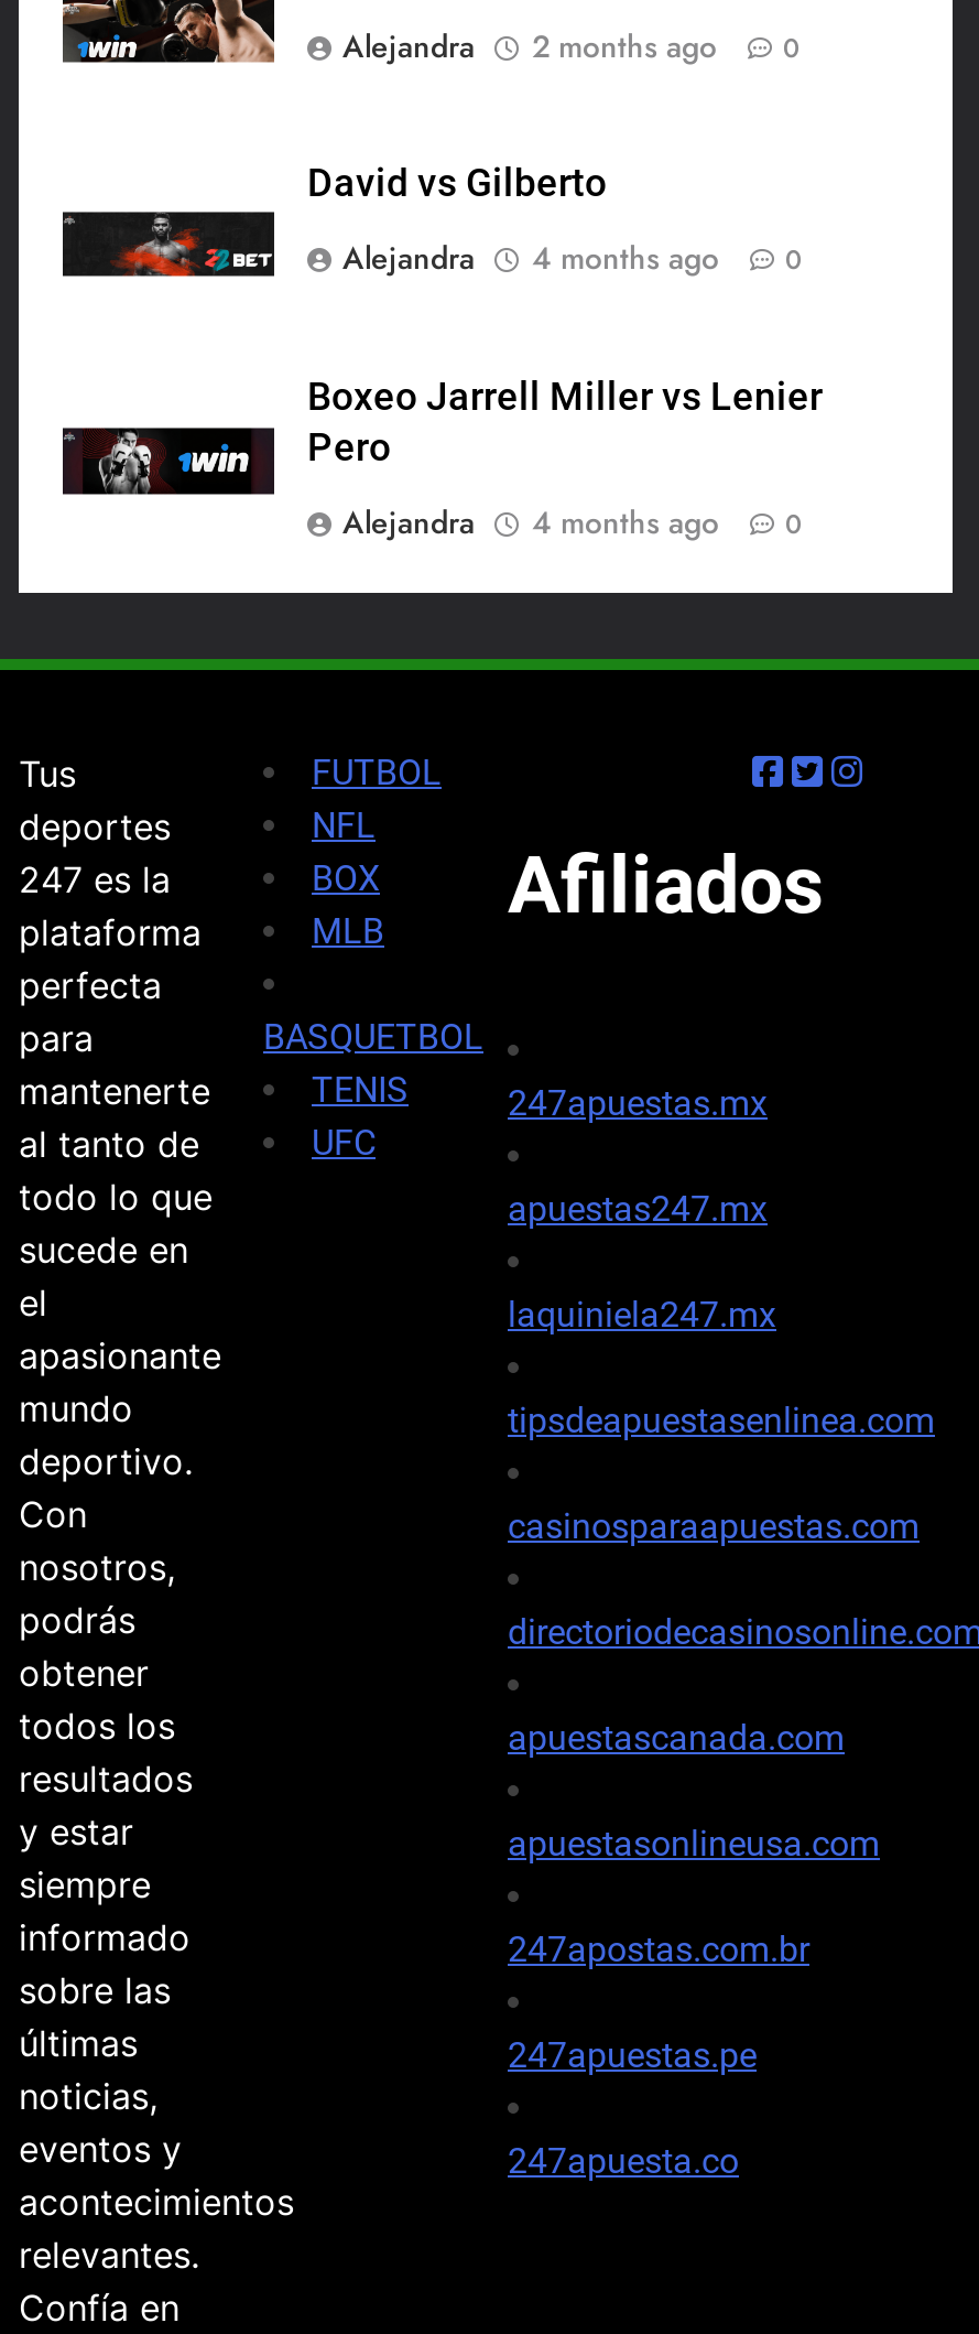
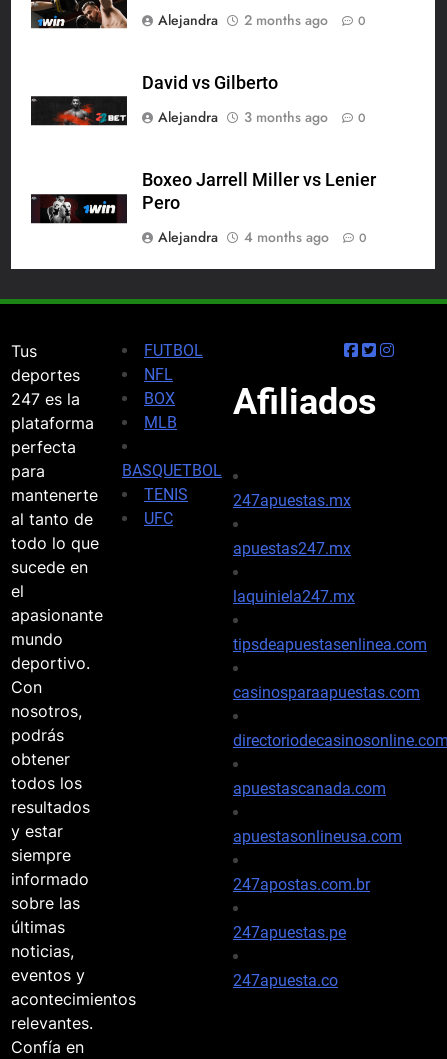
- Alejandra 4 months ago 0
+ Alejandra 3 months ago 0
